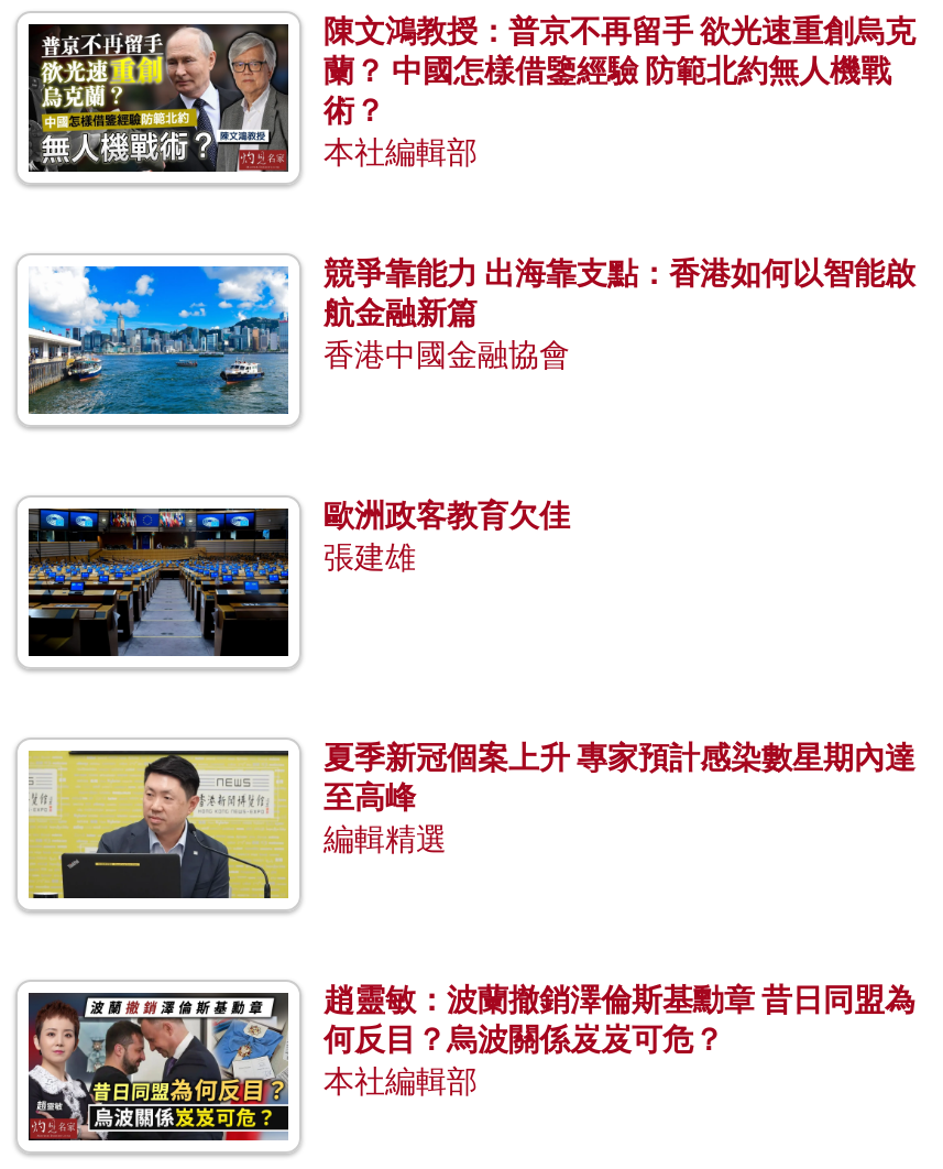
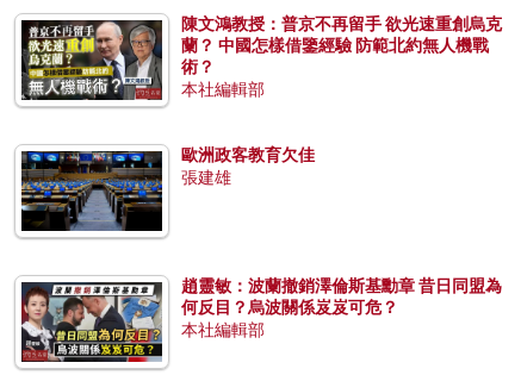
- [image]
- 競爭靠能力 出海靠支點：香港如何以智能啟
- 航金融新篇
- 香港中國金融協會

- [image]
- 夏季新冠個案上升 專家預計感染數星期內達
- 至高峰
- 編輯精選
